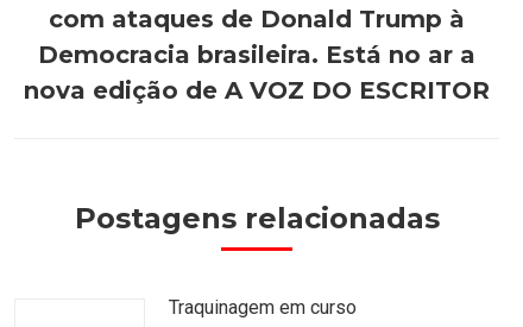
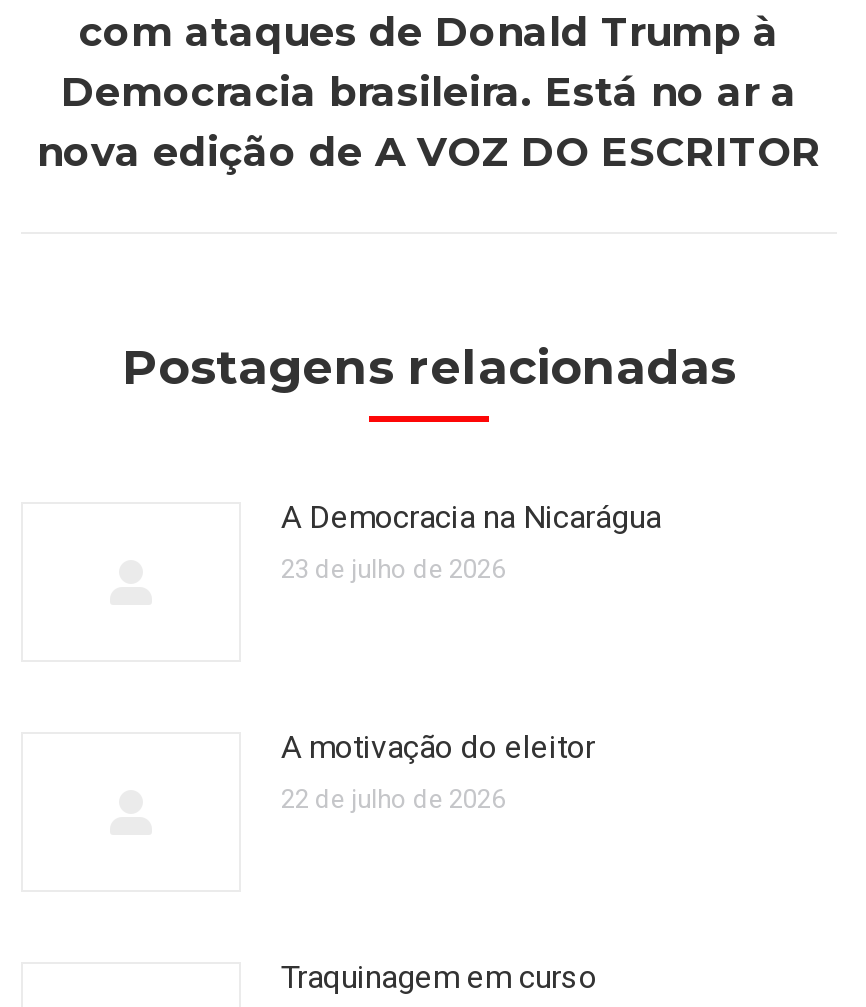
+ A Democracia na Nicarágua
+ 23 de julho de 2026

+ A motivação do eleitor
+ 22 de julho de 2026
